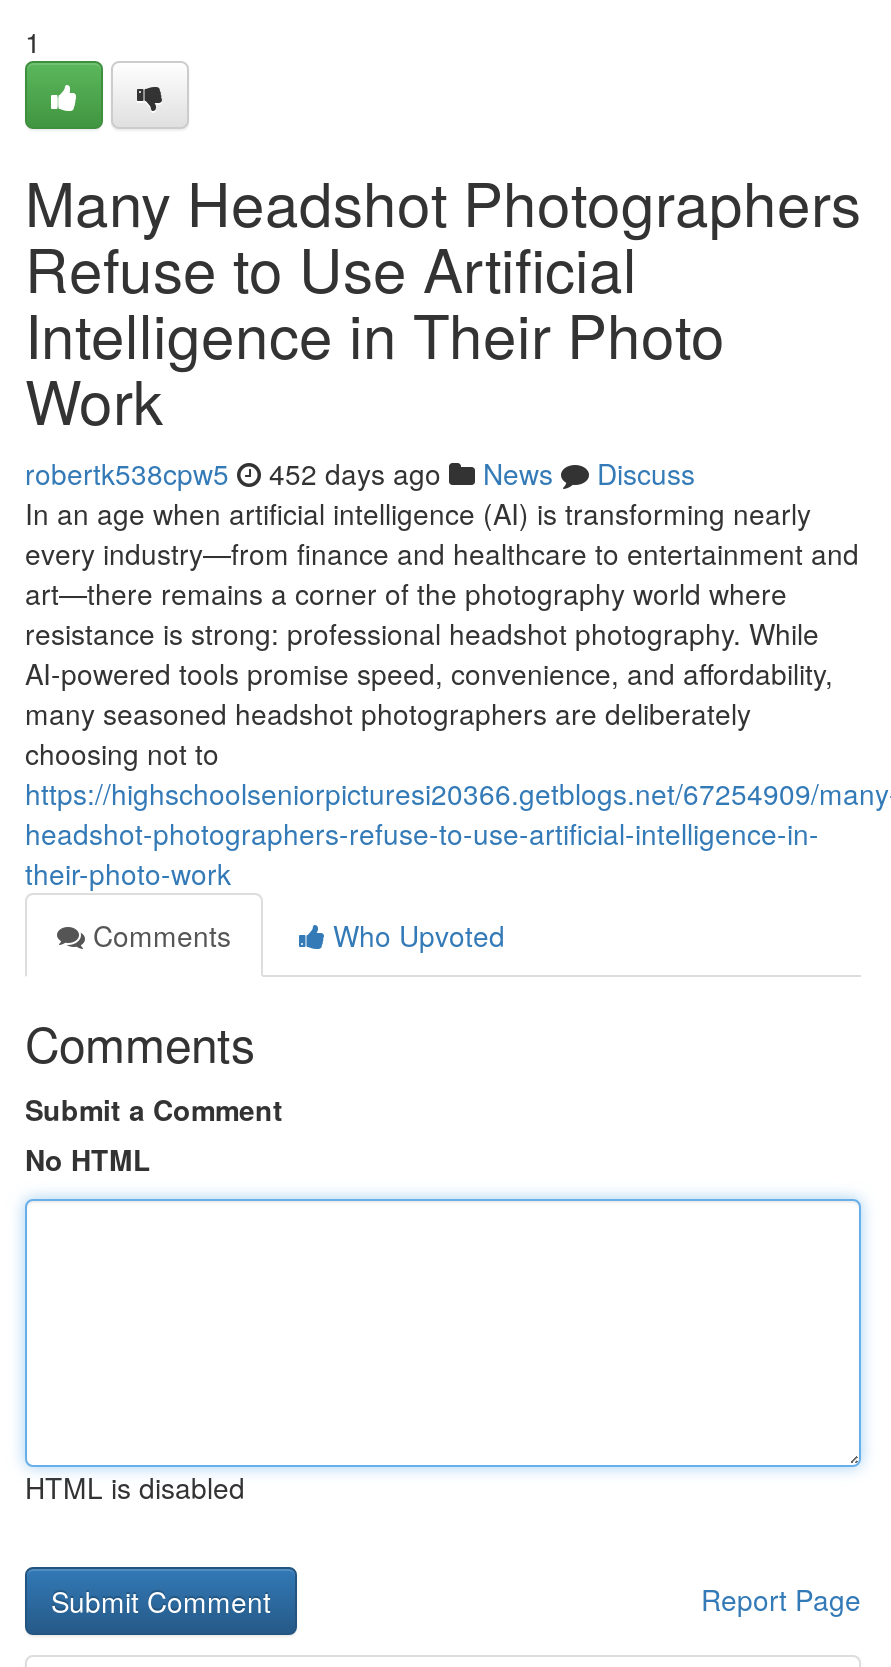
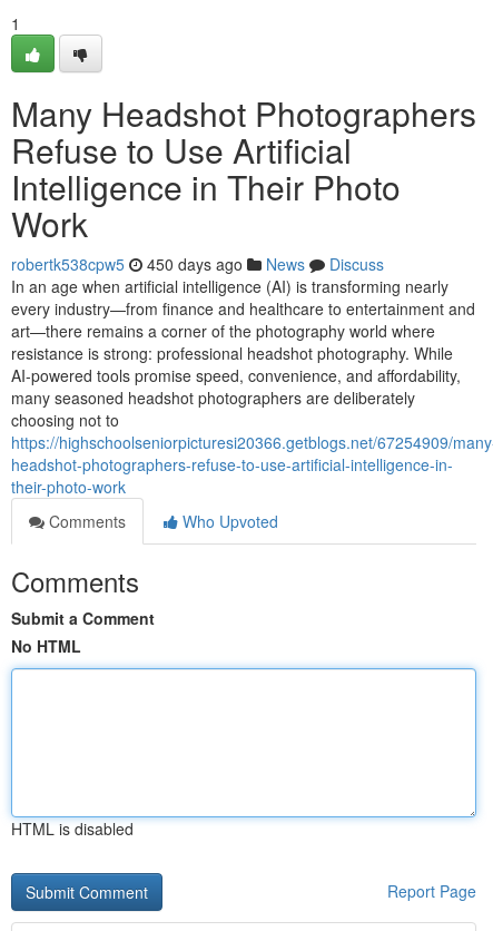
- robertk538cpw5 452 days ago News Discuss
+ robertk538cpw5 450 days ago News Discuss
